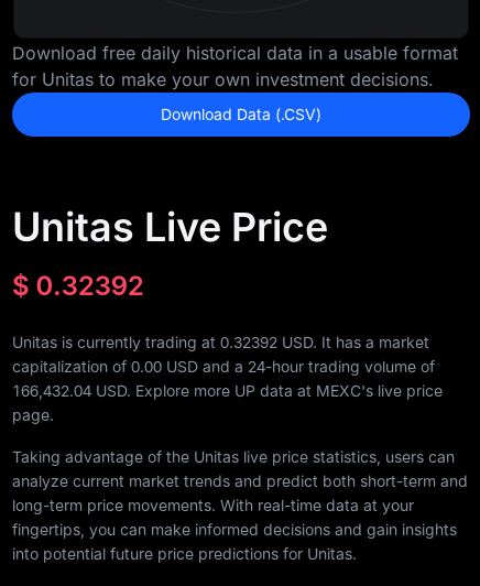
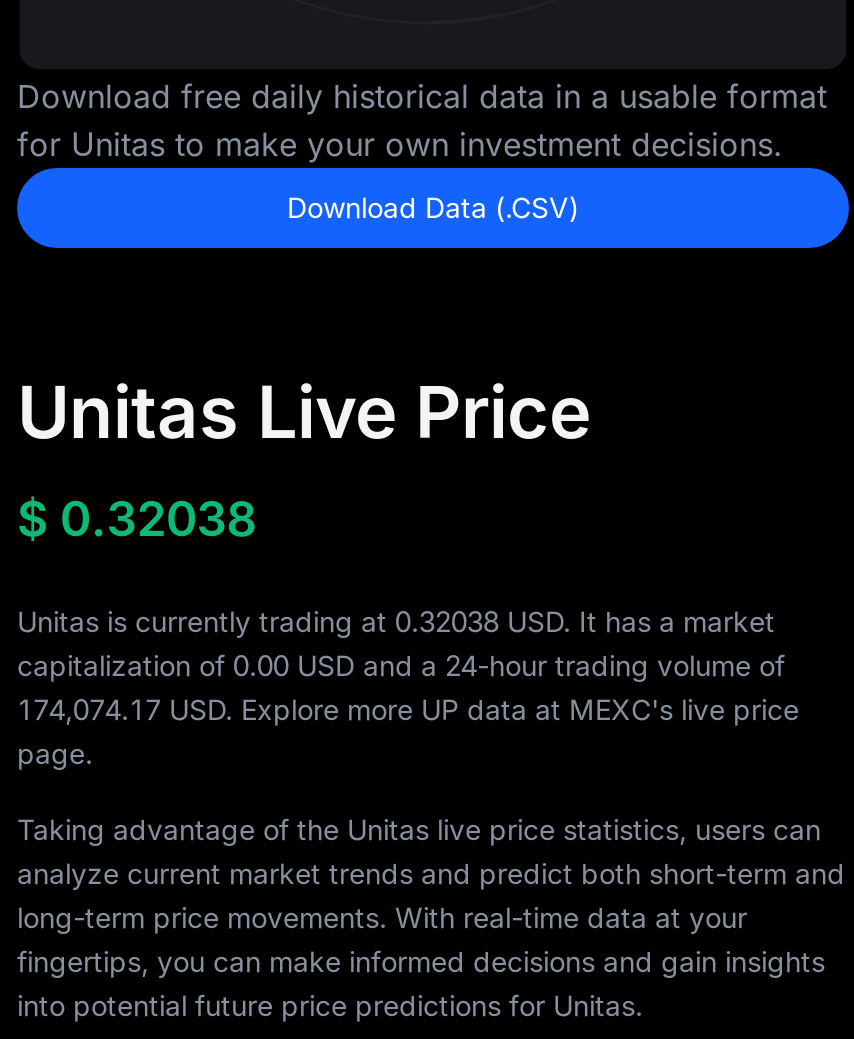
- $0.32392
+ $0.32038

- Unitas is currently trading at 0.32392 USD. It has a market
+ Unitas is currently trading at 0.32038 USD. It has a market

- 166,432.04 USD. Explore more UP data at MEXC's live price
+ 174,074.17 USD. Explore more UP data at MEXC's live price
